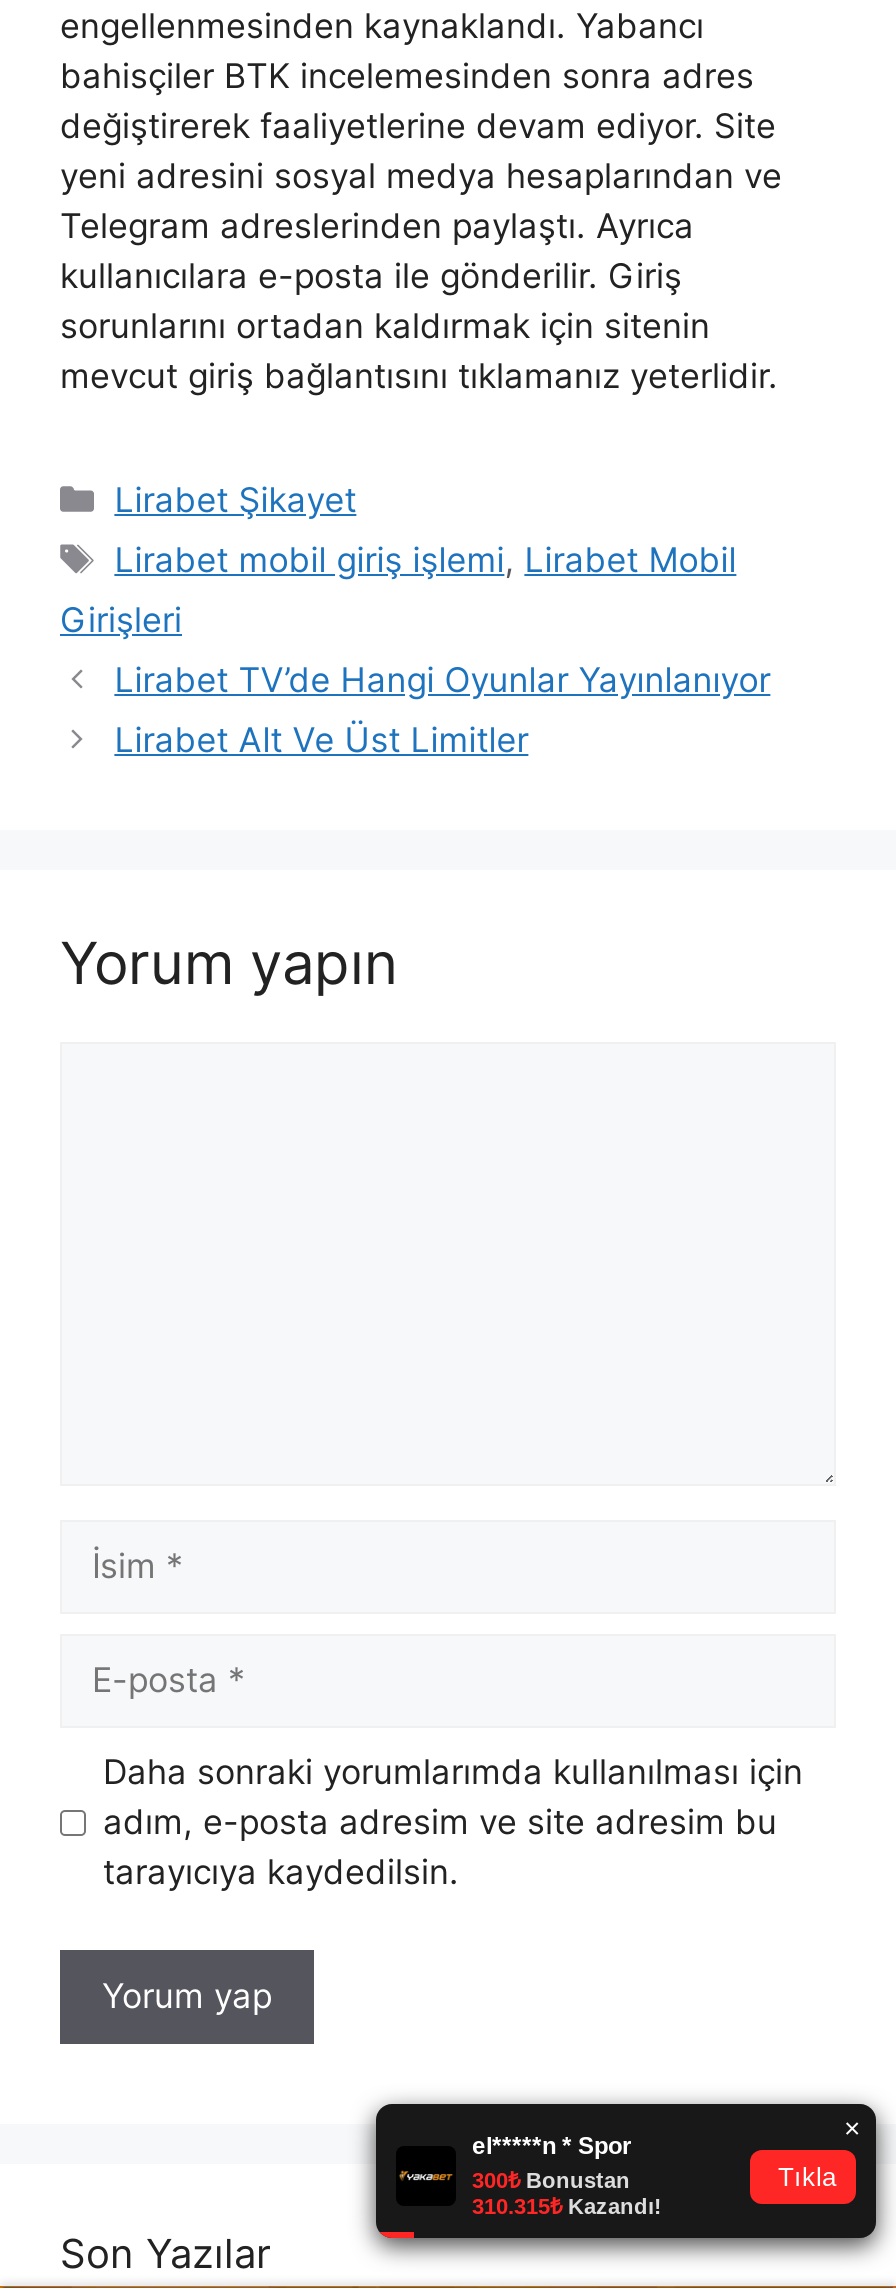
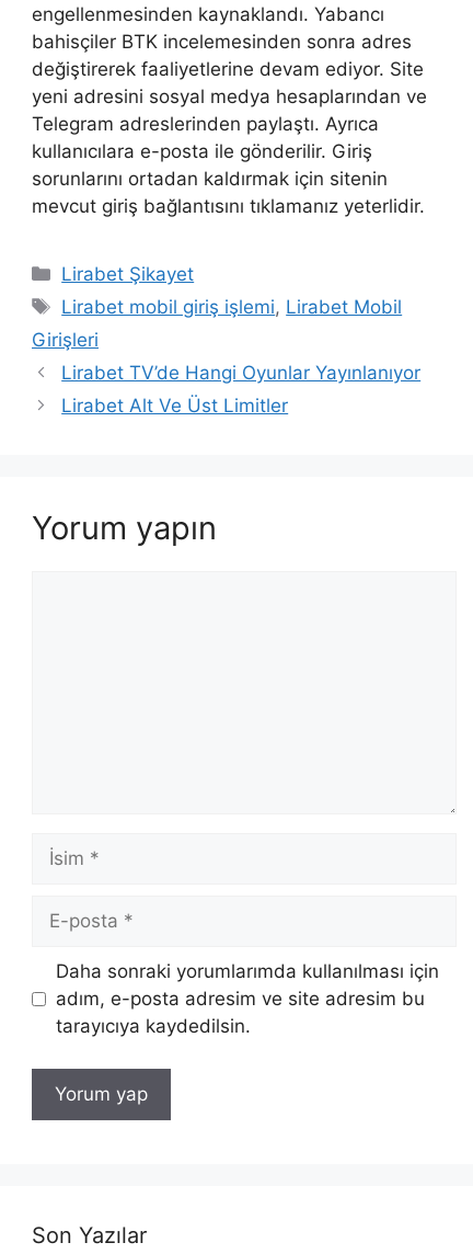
- [image]
